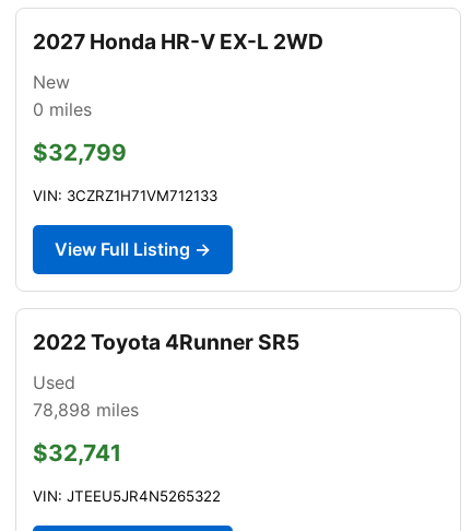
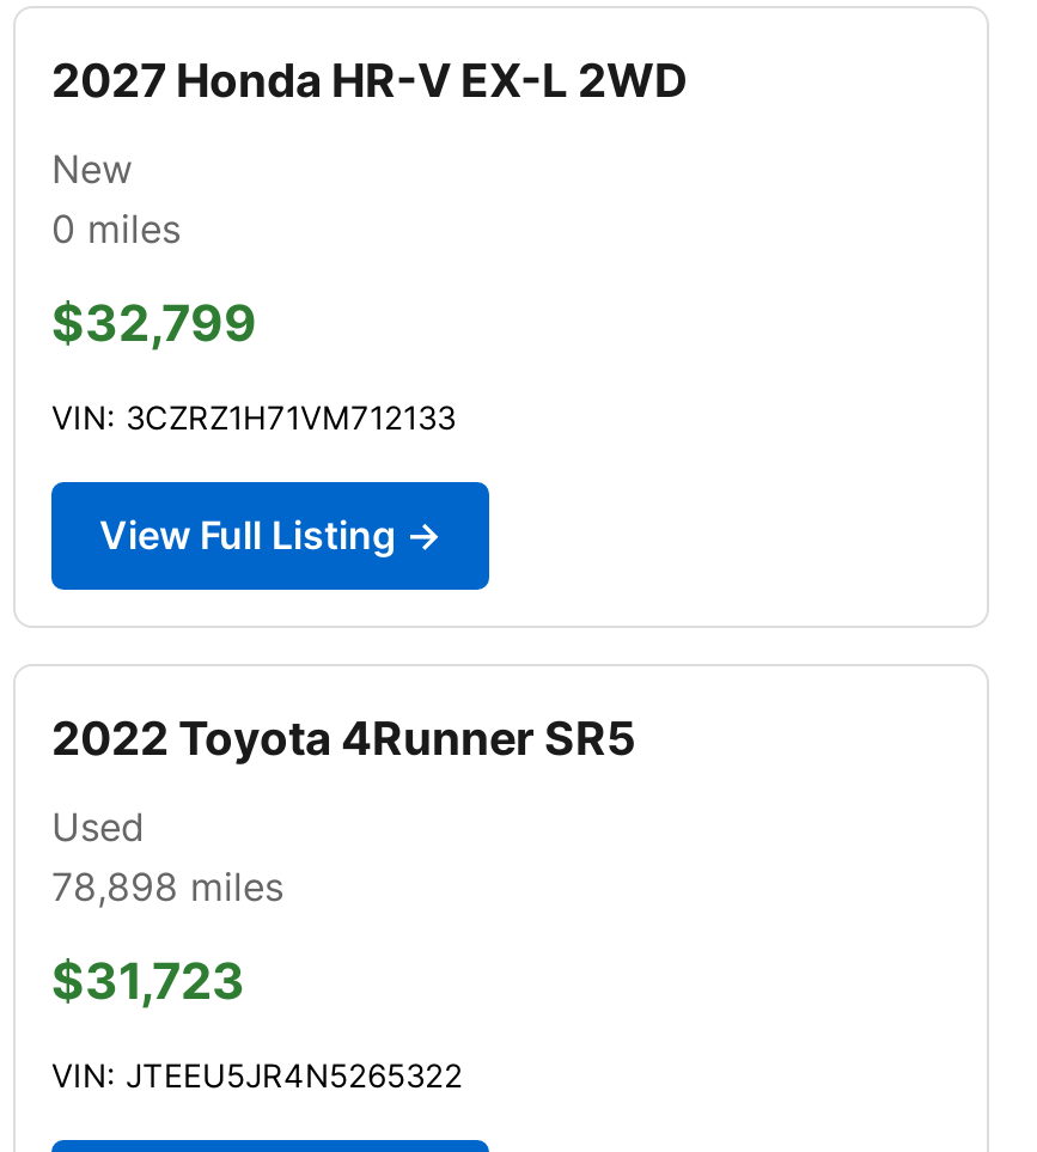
- $32,741
+ $31,723
